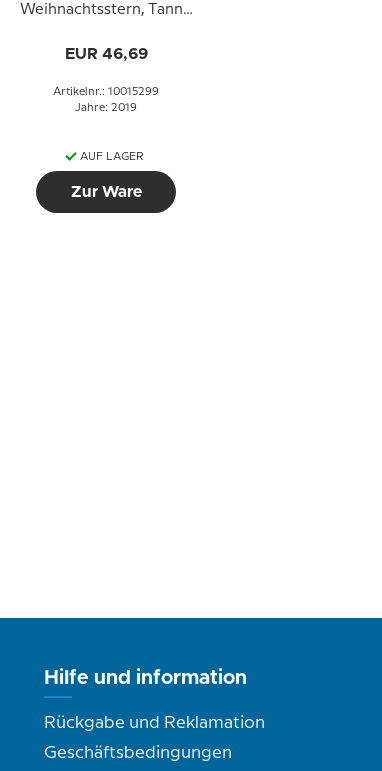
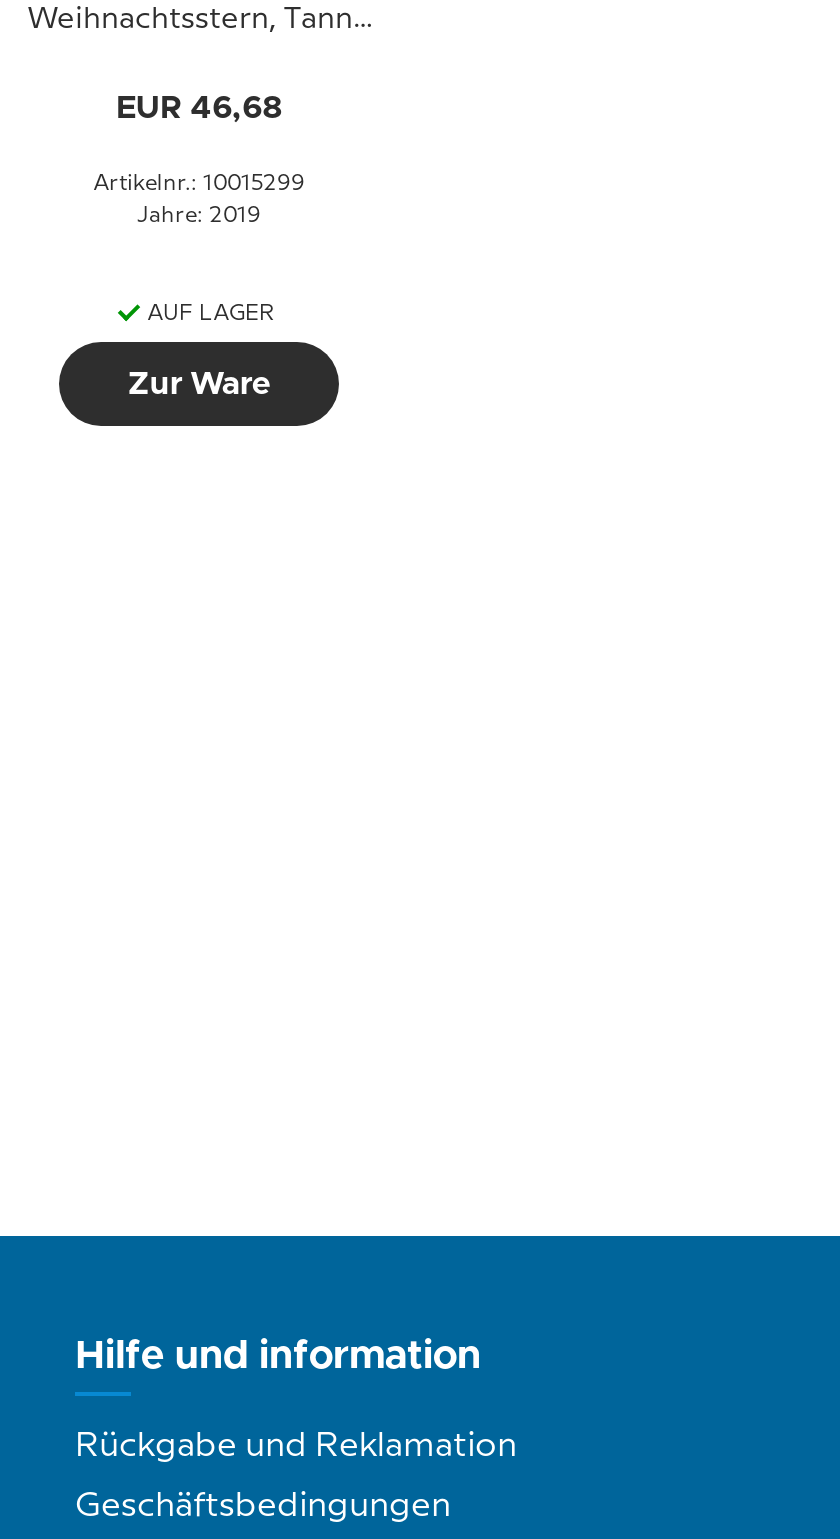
- EUR 46,69
+ EUR 46,68
